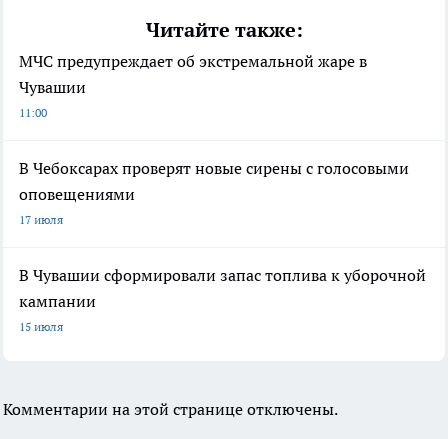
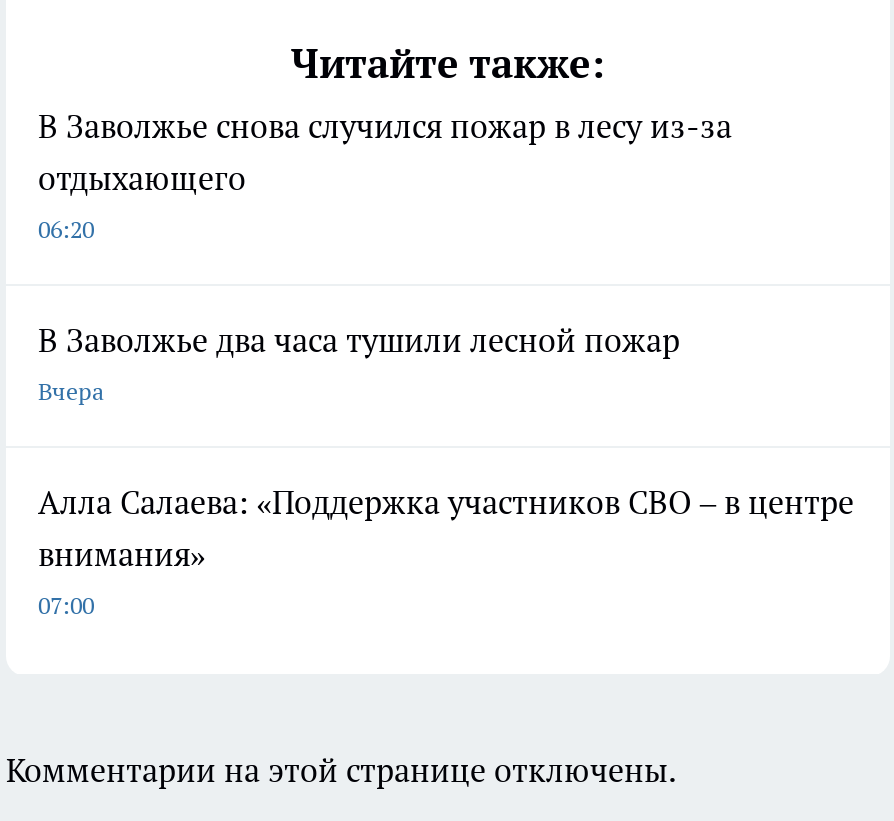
- МЧС предупреждает об экстремальной жаре в
- Чувашии
- 11:00
+ В Заволжье снова случился пожар в лесу из-за
+ отдыхающего
+ 06:20

- В Чебоксарах проверят новые сирены с голосовыми
- оповещениями
- 17 июля
+ В Заволжье два часа тушили лесной пожар
+ Вчера

- В Чувашии сформировали запас топлива к уборочной
- кампании
- 15 июля
+ Алла Салаева: «Поддержка участников СВО – в центре
+ внимания»
+ 07:00
